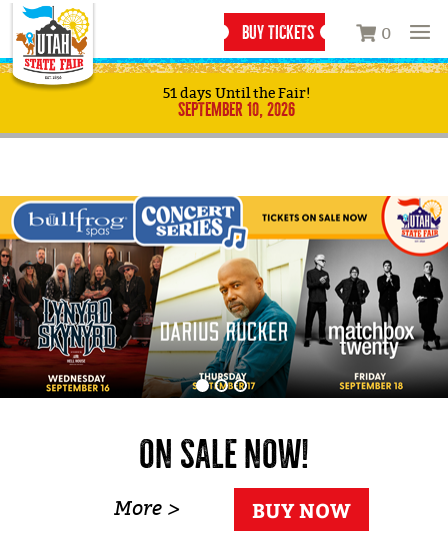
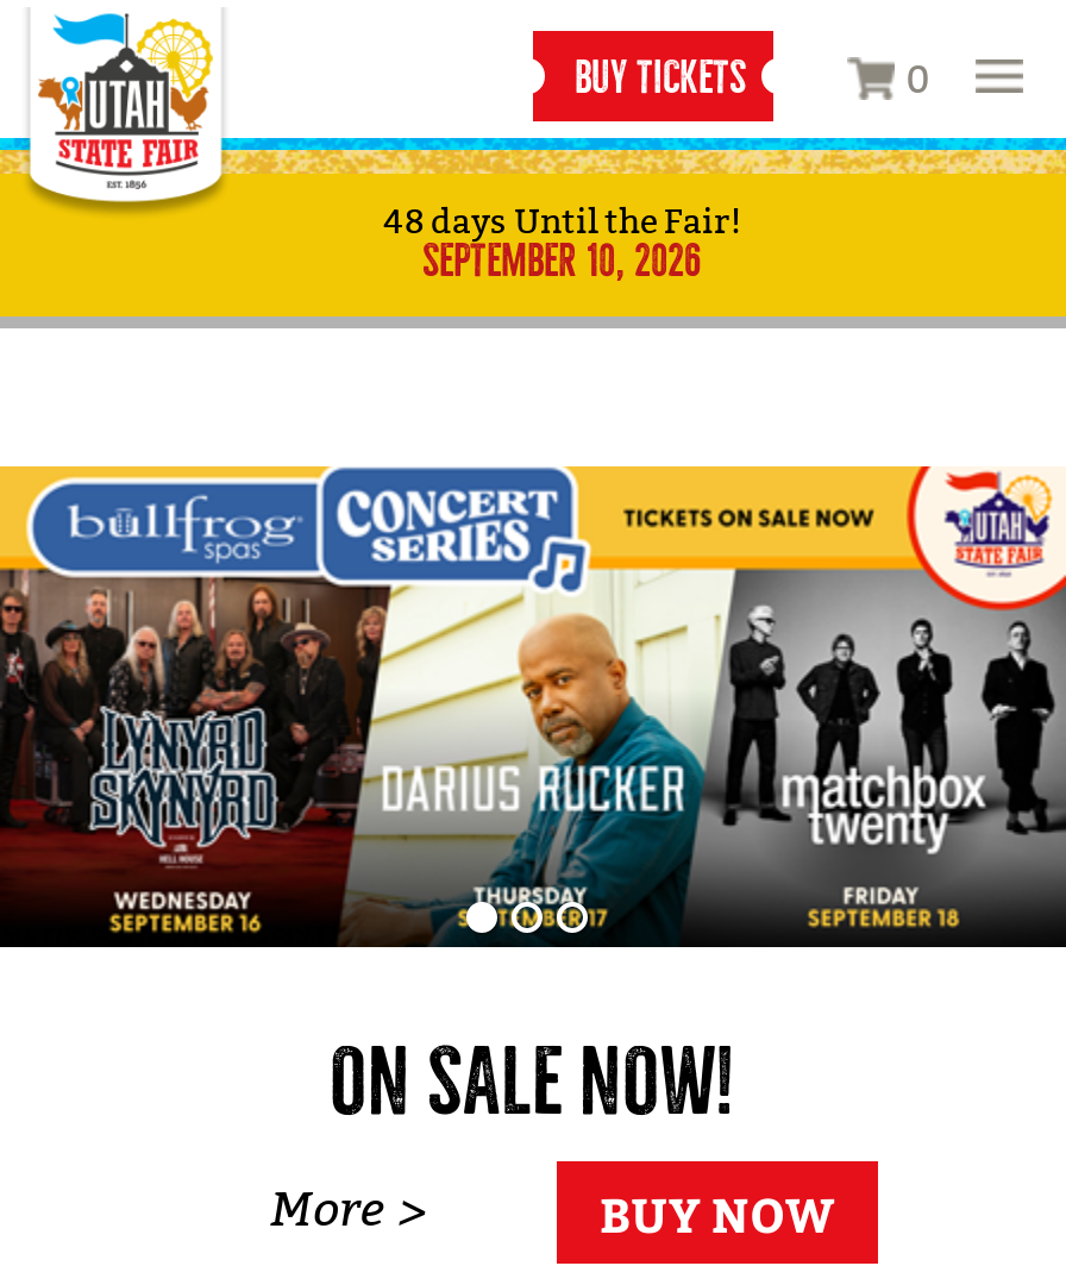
- 51 days Until the Fair!
+ 48 days Until the Fair!
